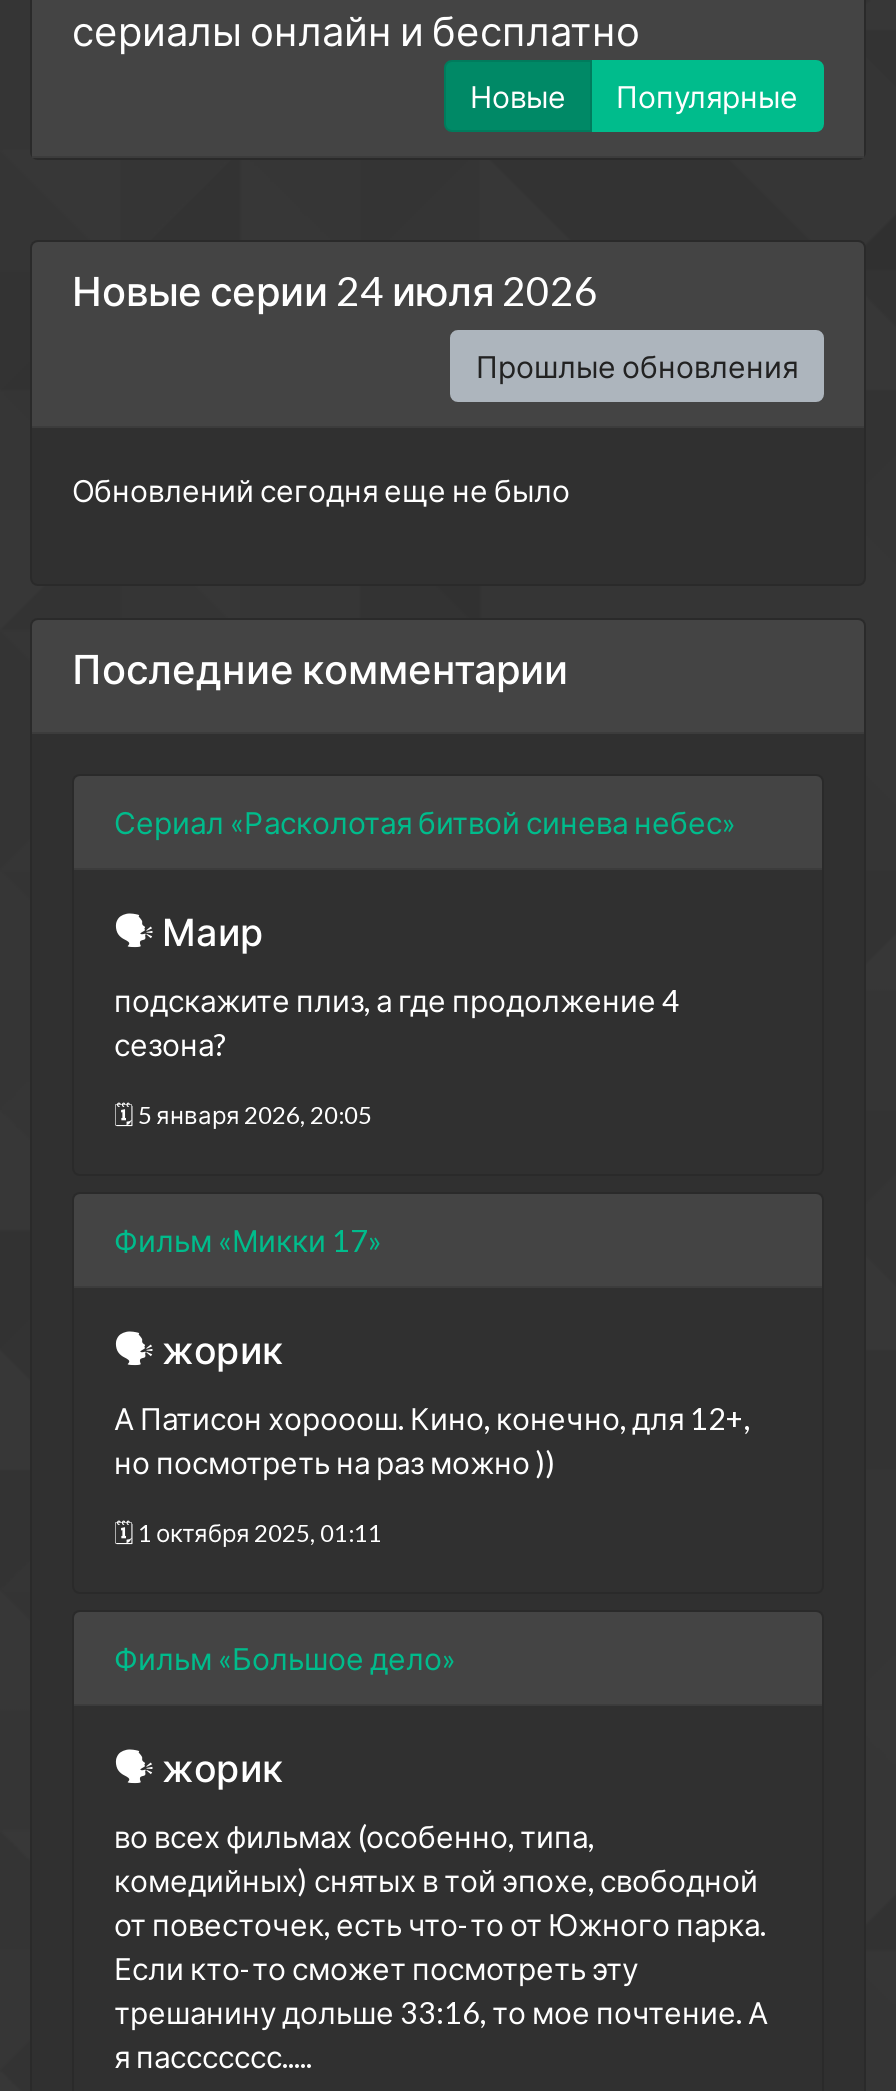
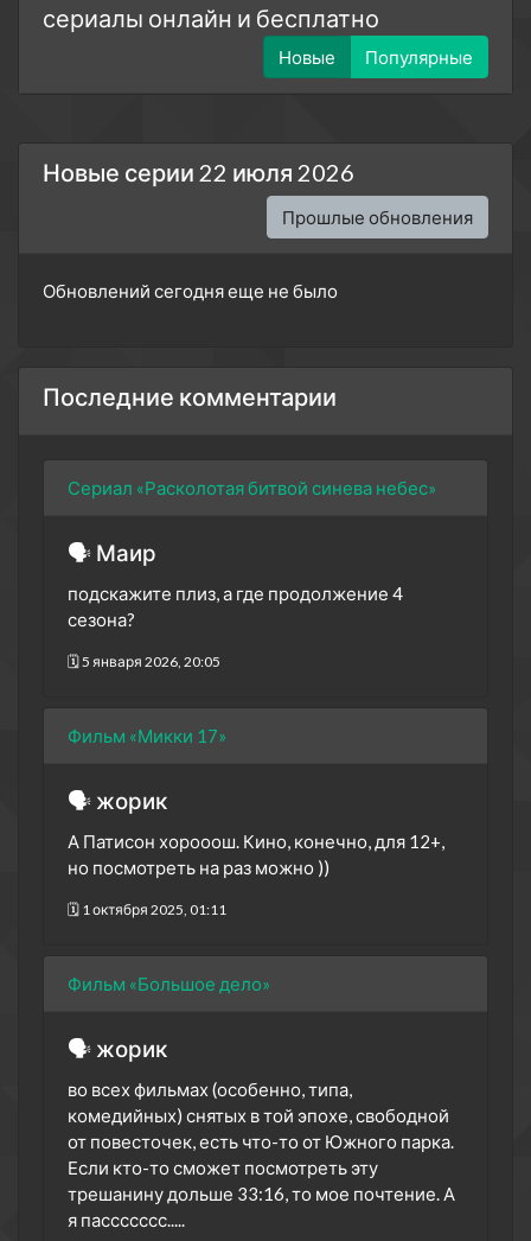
- Новые серии 24 июля 2026
+ Новые серии 22 июля 2026
